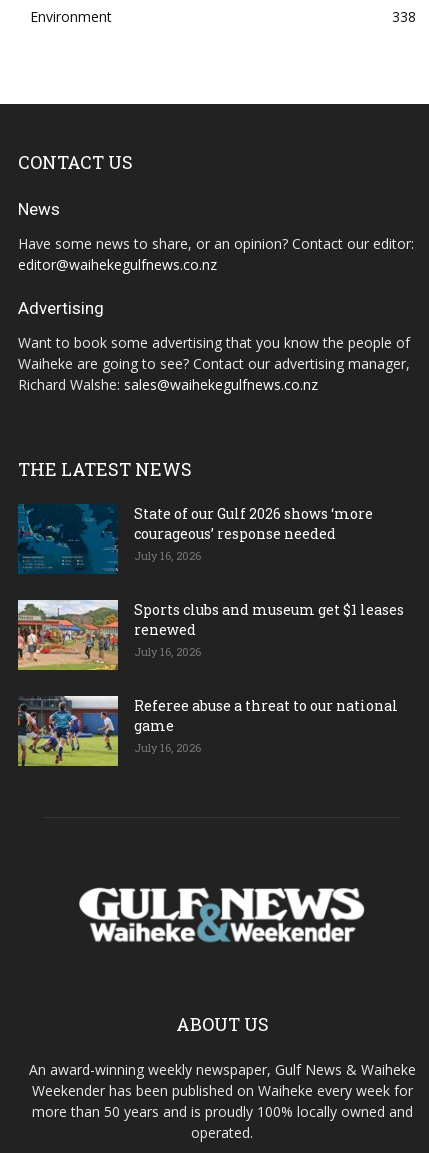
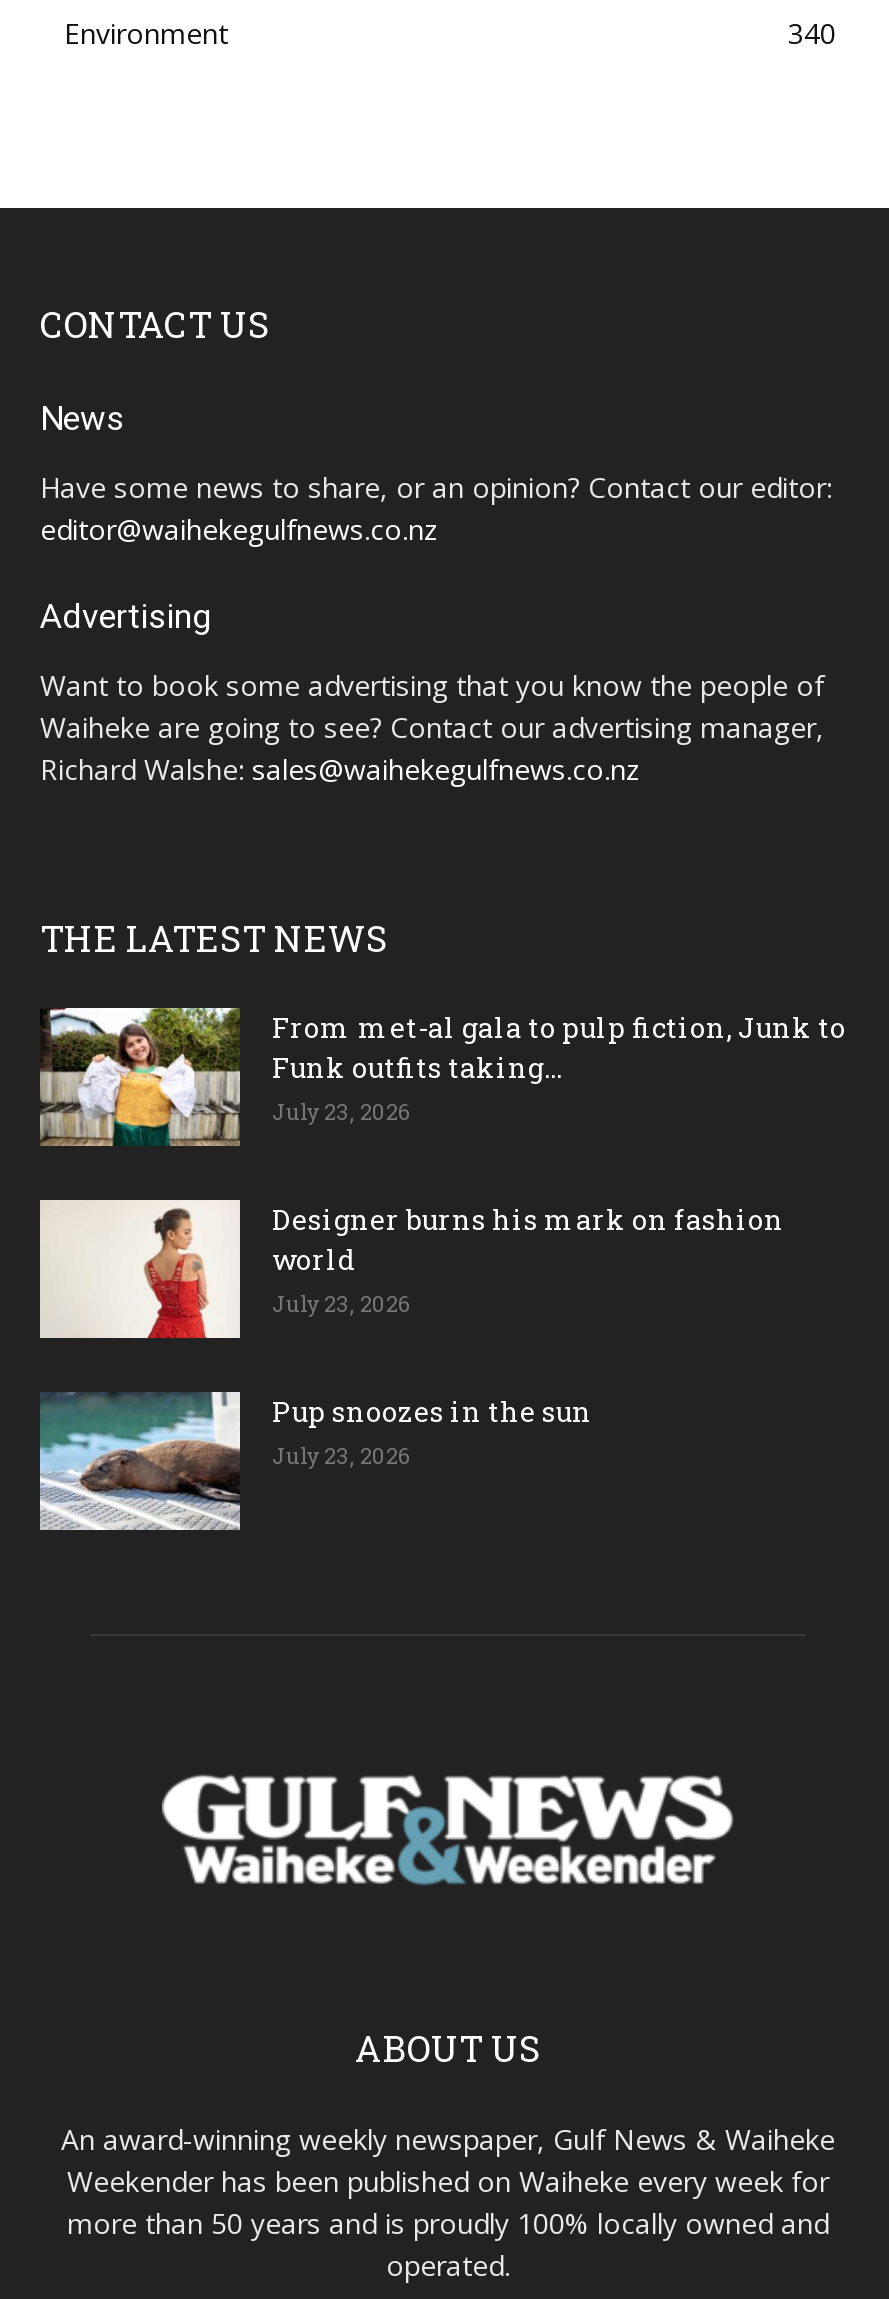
- 338
+ 340

- [image]
- State of our Gulf 2026 shows ‘more
- courageous’ response needed
- July 16, 2026
+ [image]
+ From met-al gala to pulp fiction, Junk to
+ Funk outfits taking...
+ July 23, 2026

- [image]
- Sports clubs and museum get $1 leases
- renewed
- July 16, 2026
+ [image]
+ Designer burns his mark on fashion
+ world
+ July 23, 2026

- [image]
- Referee abuse a threat to our national
- game
- July 16, 2026
+ [image]
+ Pup snoozes in the sun
+ July 23, 2026
